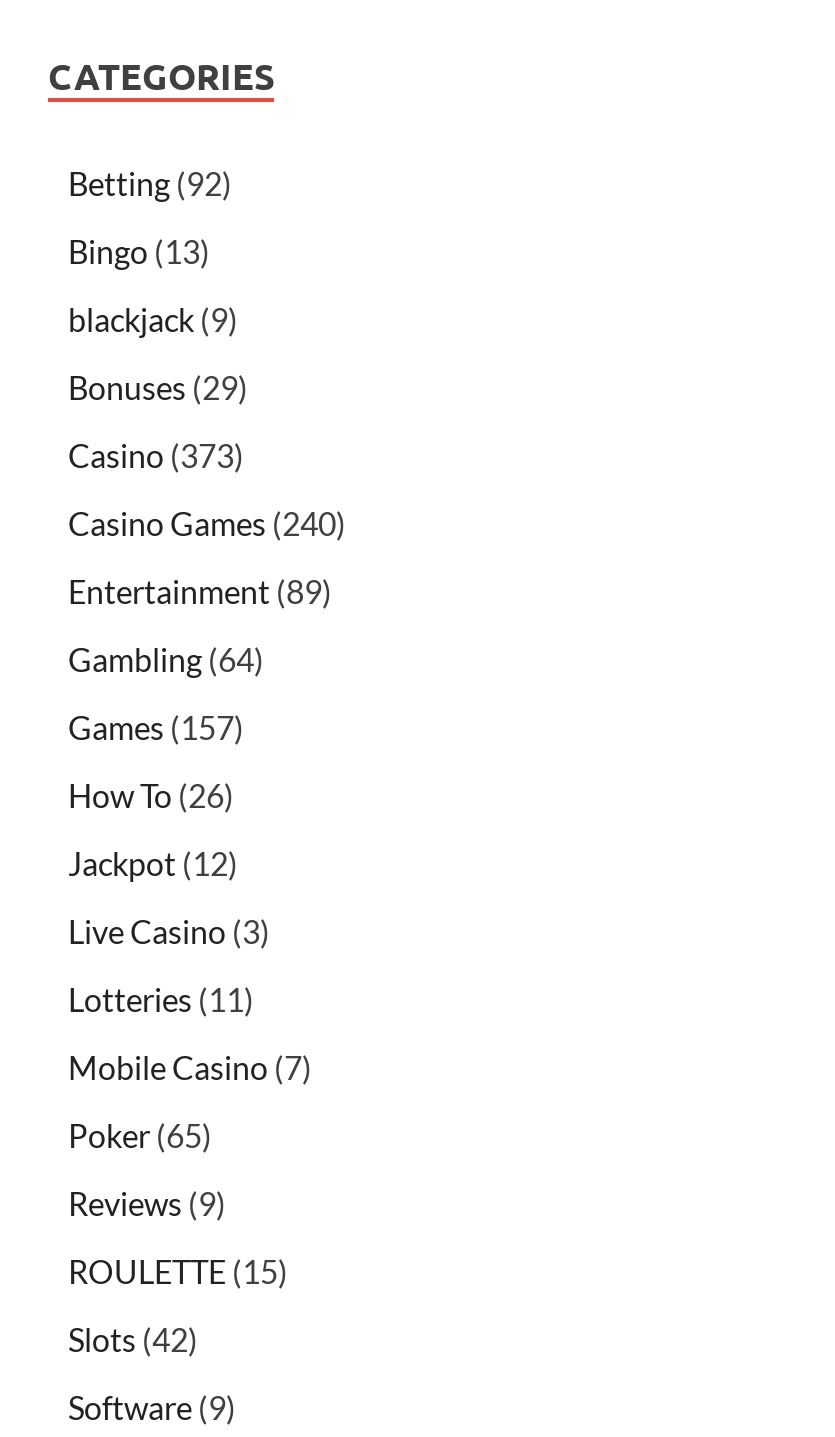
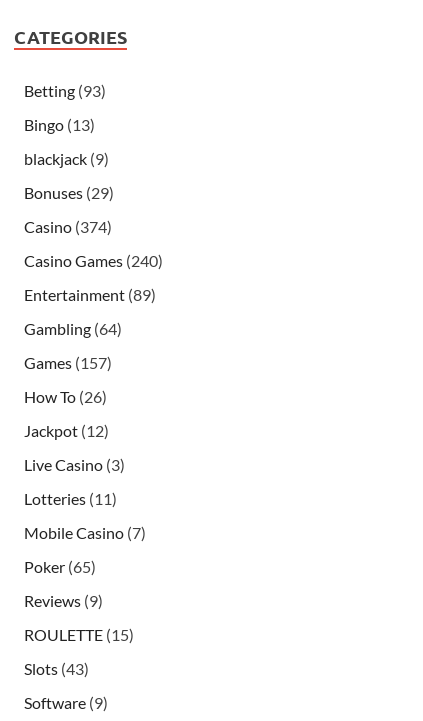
- Betting (92)
+ Betting (93)

- Casino (373)
+ Casino (374)

- Slots (42)
+ Slots (43)
